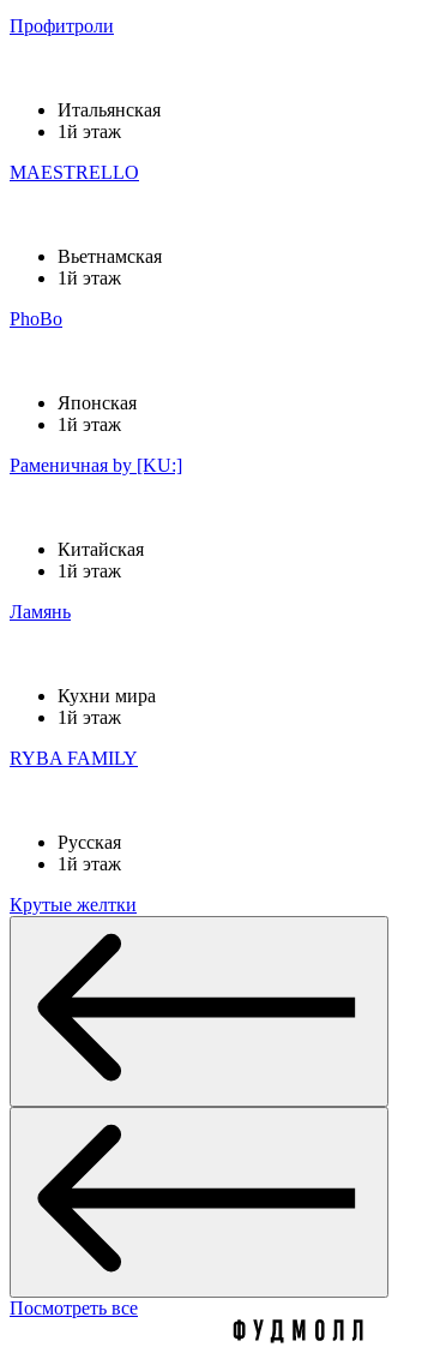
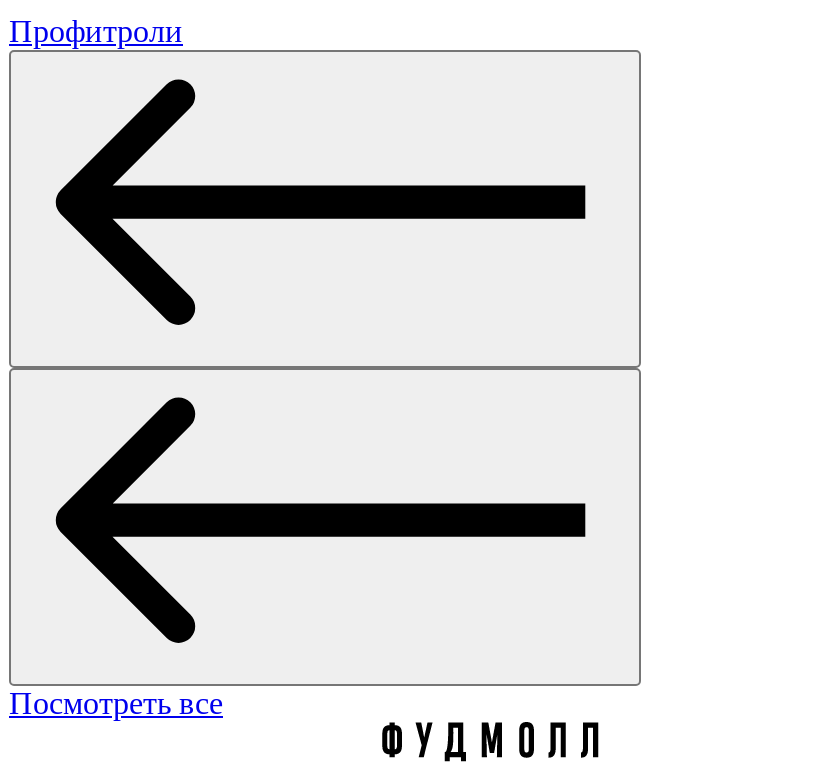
- Итальянская
- 1й этаж
- MAESTRELLO

- Вьетнамская
- 1й этаж
- PhoBo

- Японская
- 1й этаж
- Раменичная by [KU:]

- Китайская
- 1й этаж
- Ламянь

- Кухни мира
- 1й этаж
- RYBA FAMILY

- Русская
- 1й этаж
- Крутые желтки
